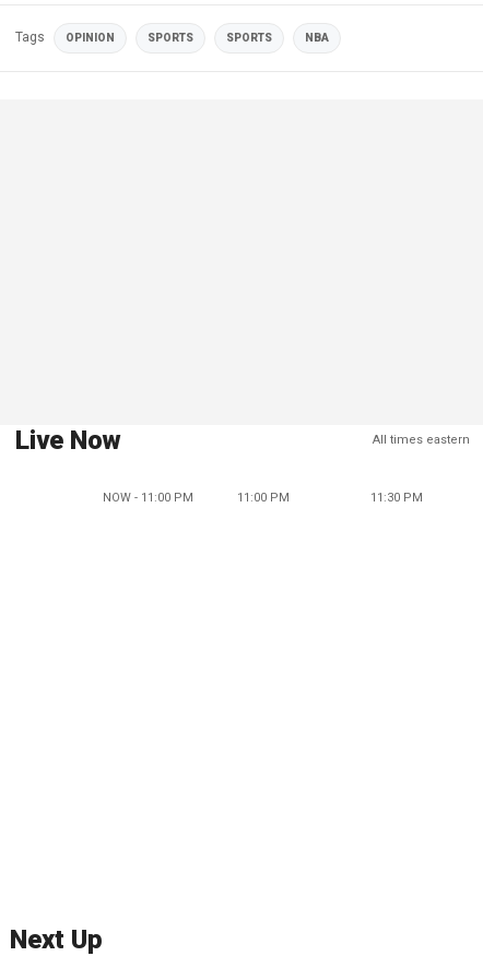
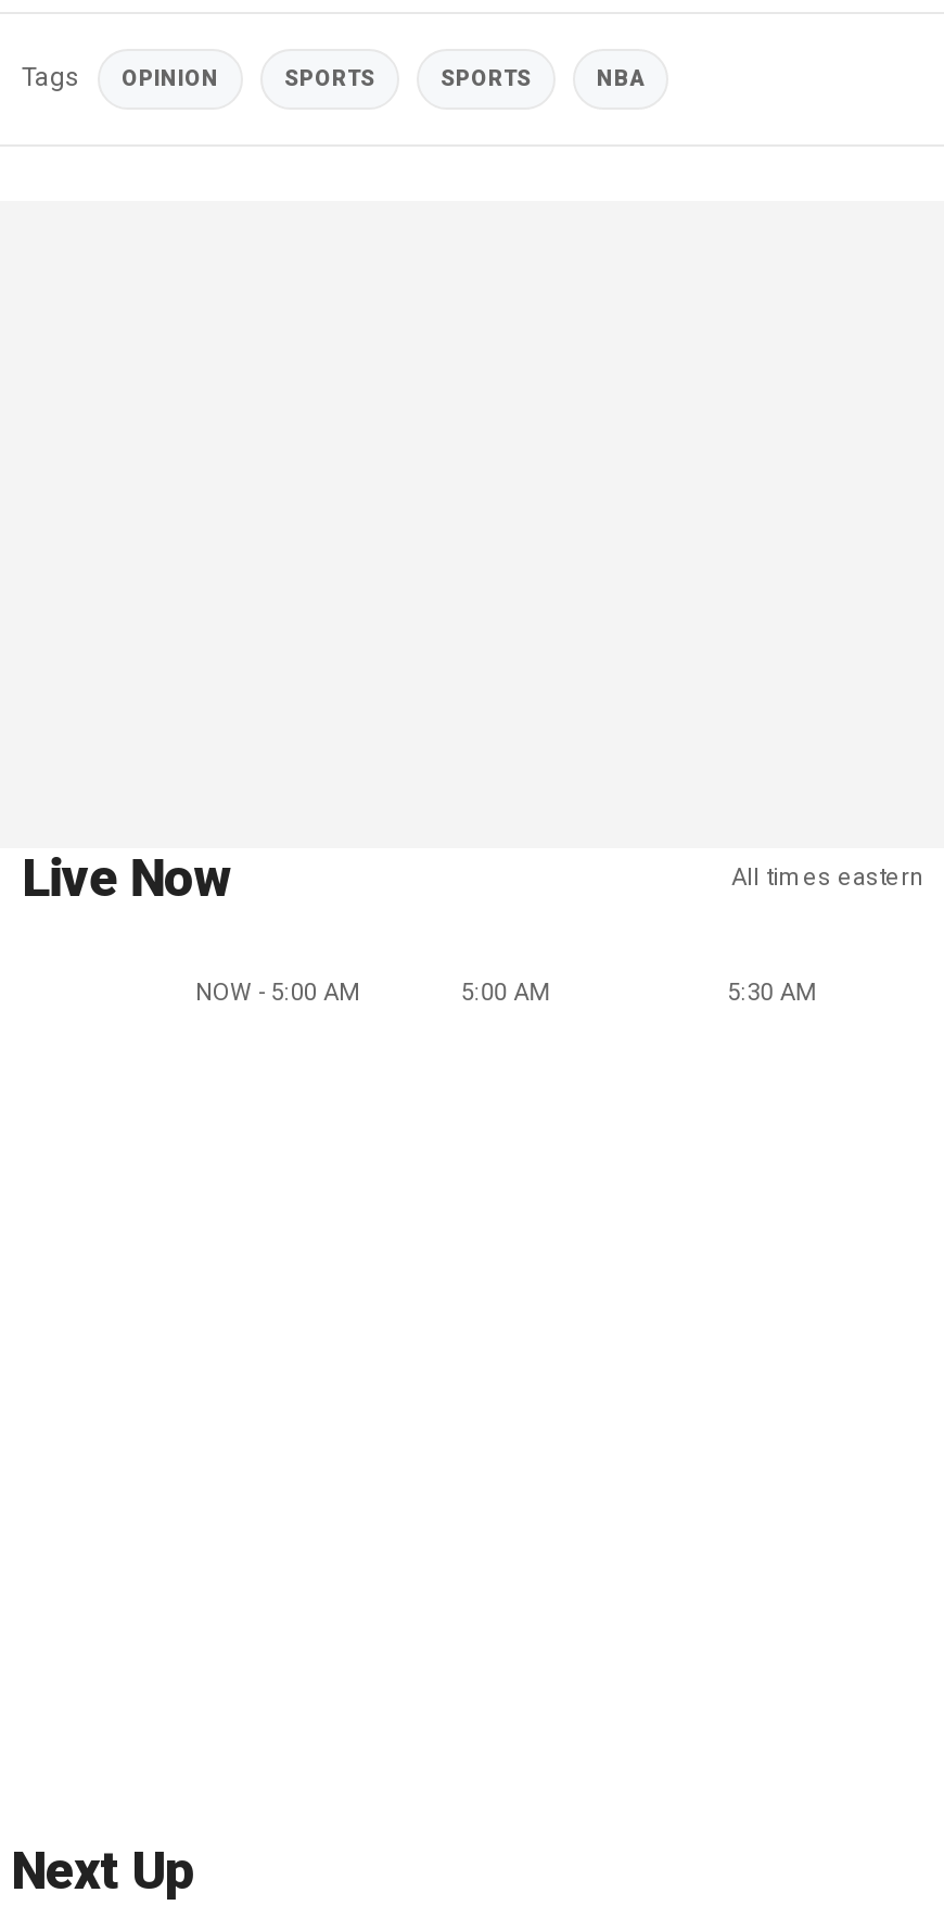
- NOW - 11:00 PM
- 11:00 PM
- 11:30 PM
+ NOW - 5:00 AM
+ 5:00 AM
+ 5:30 AM
